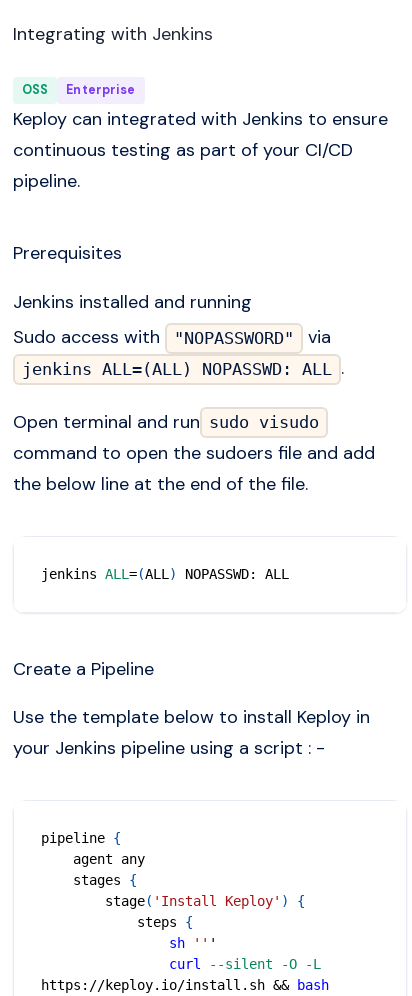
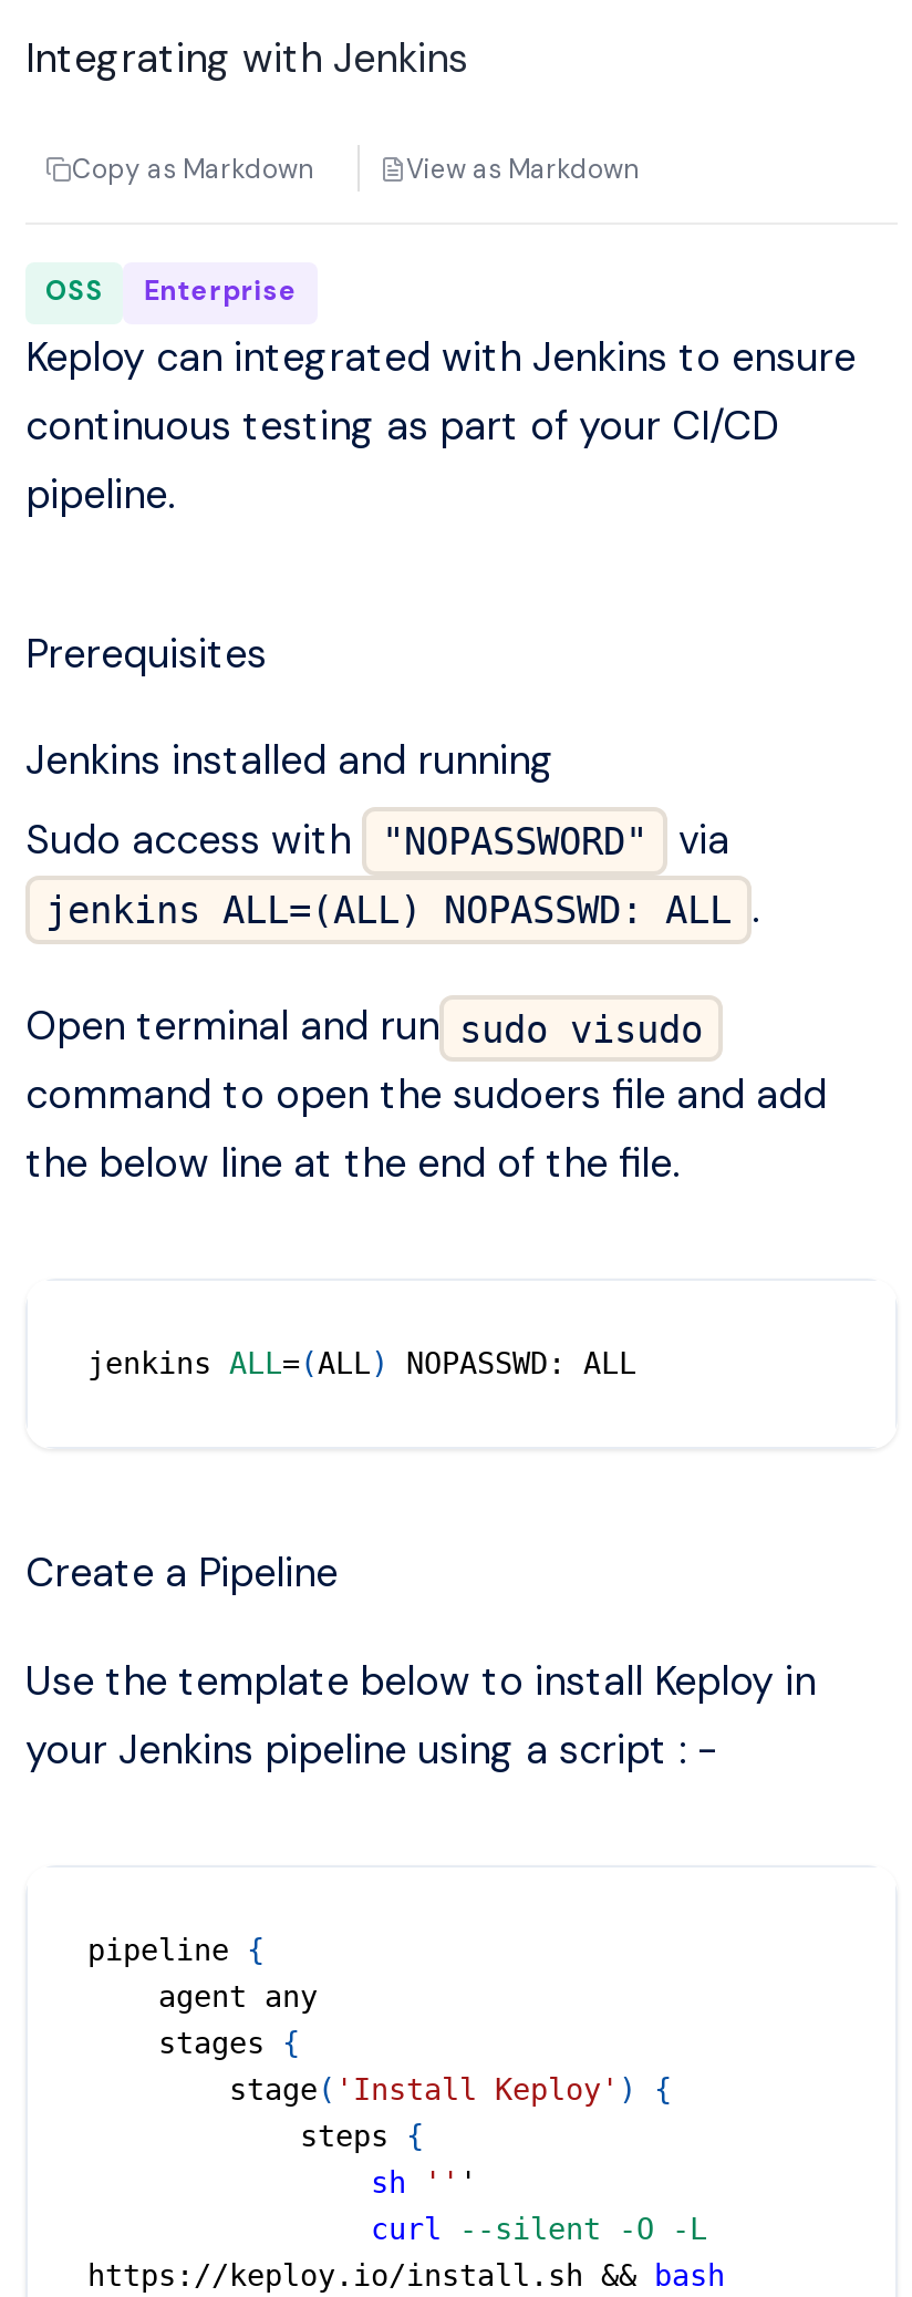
+ Copy as Markdown
+ View as Markdown
